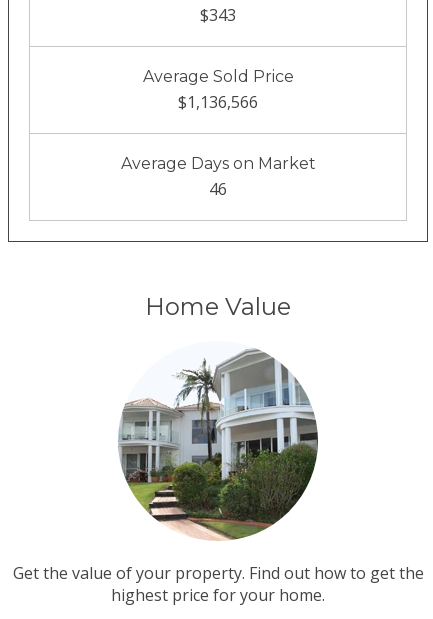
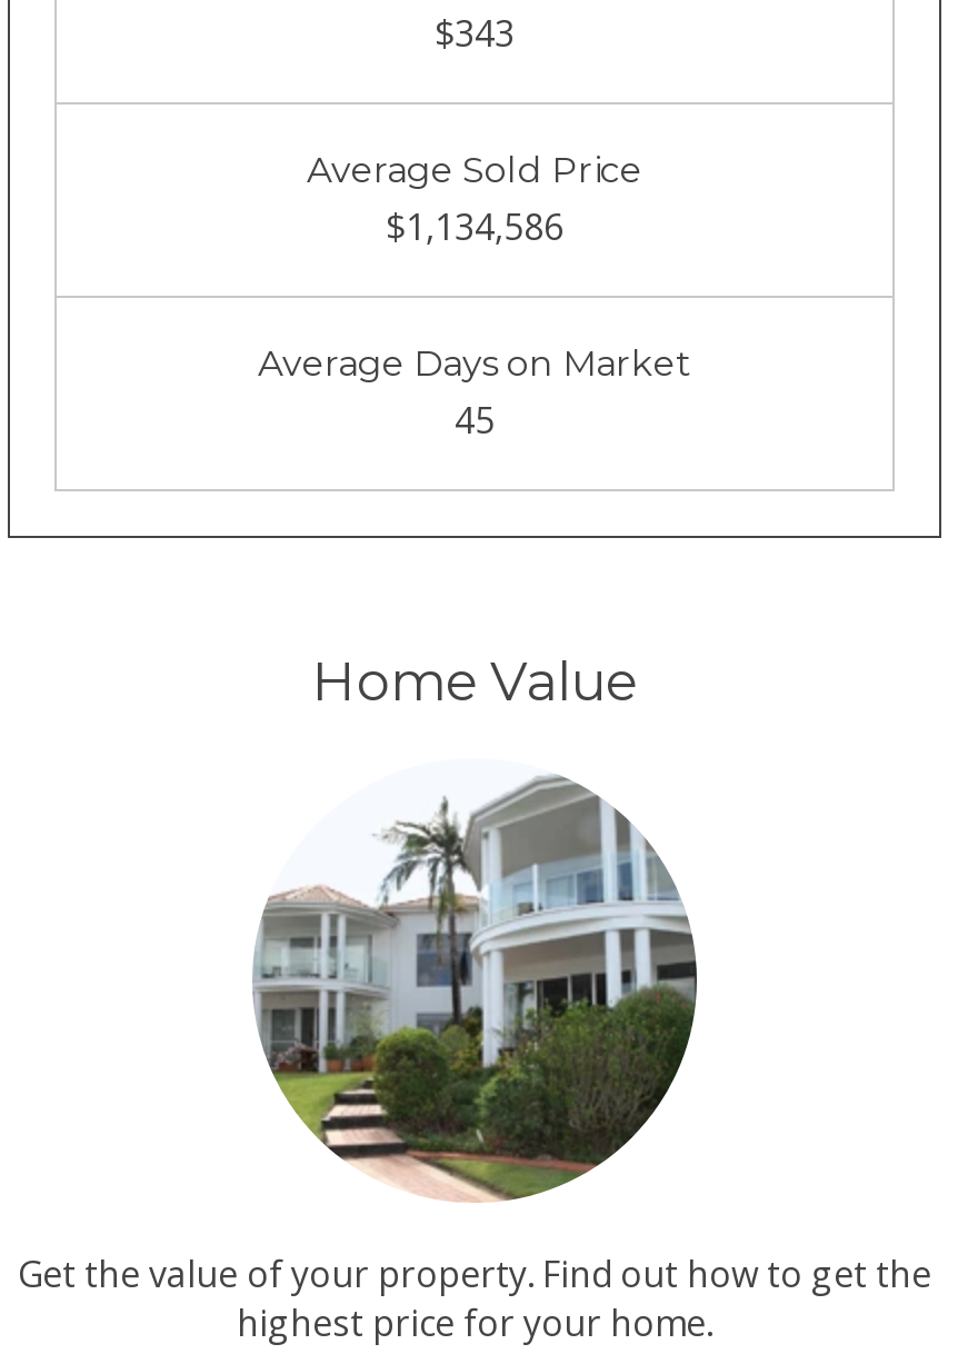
- $1,136,566
+ $1,134,586

- 46
+ 45
